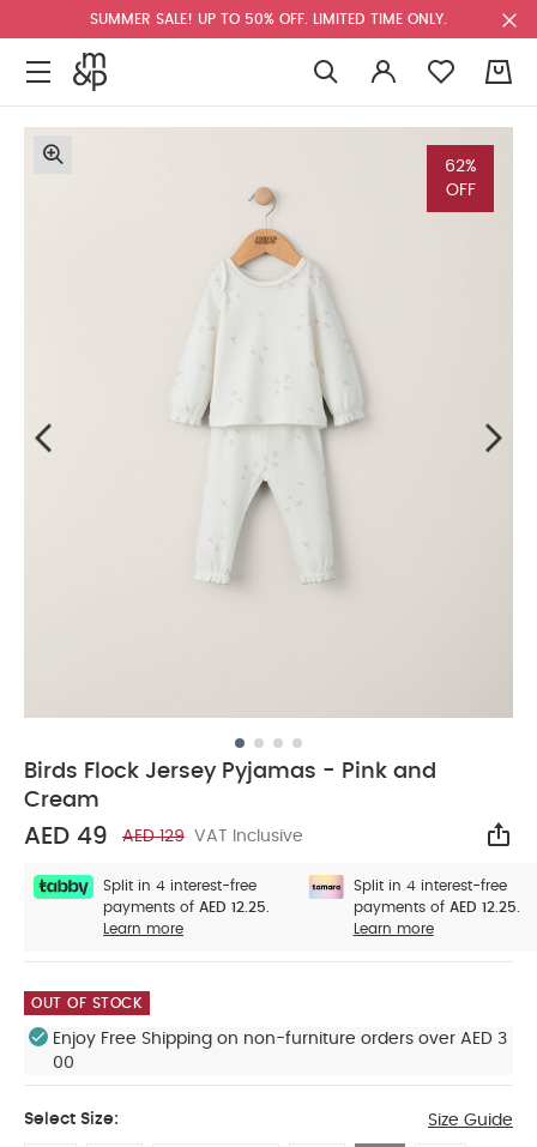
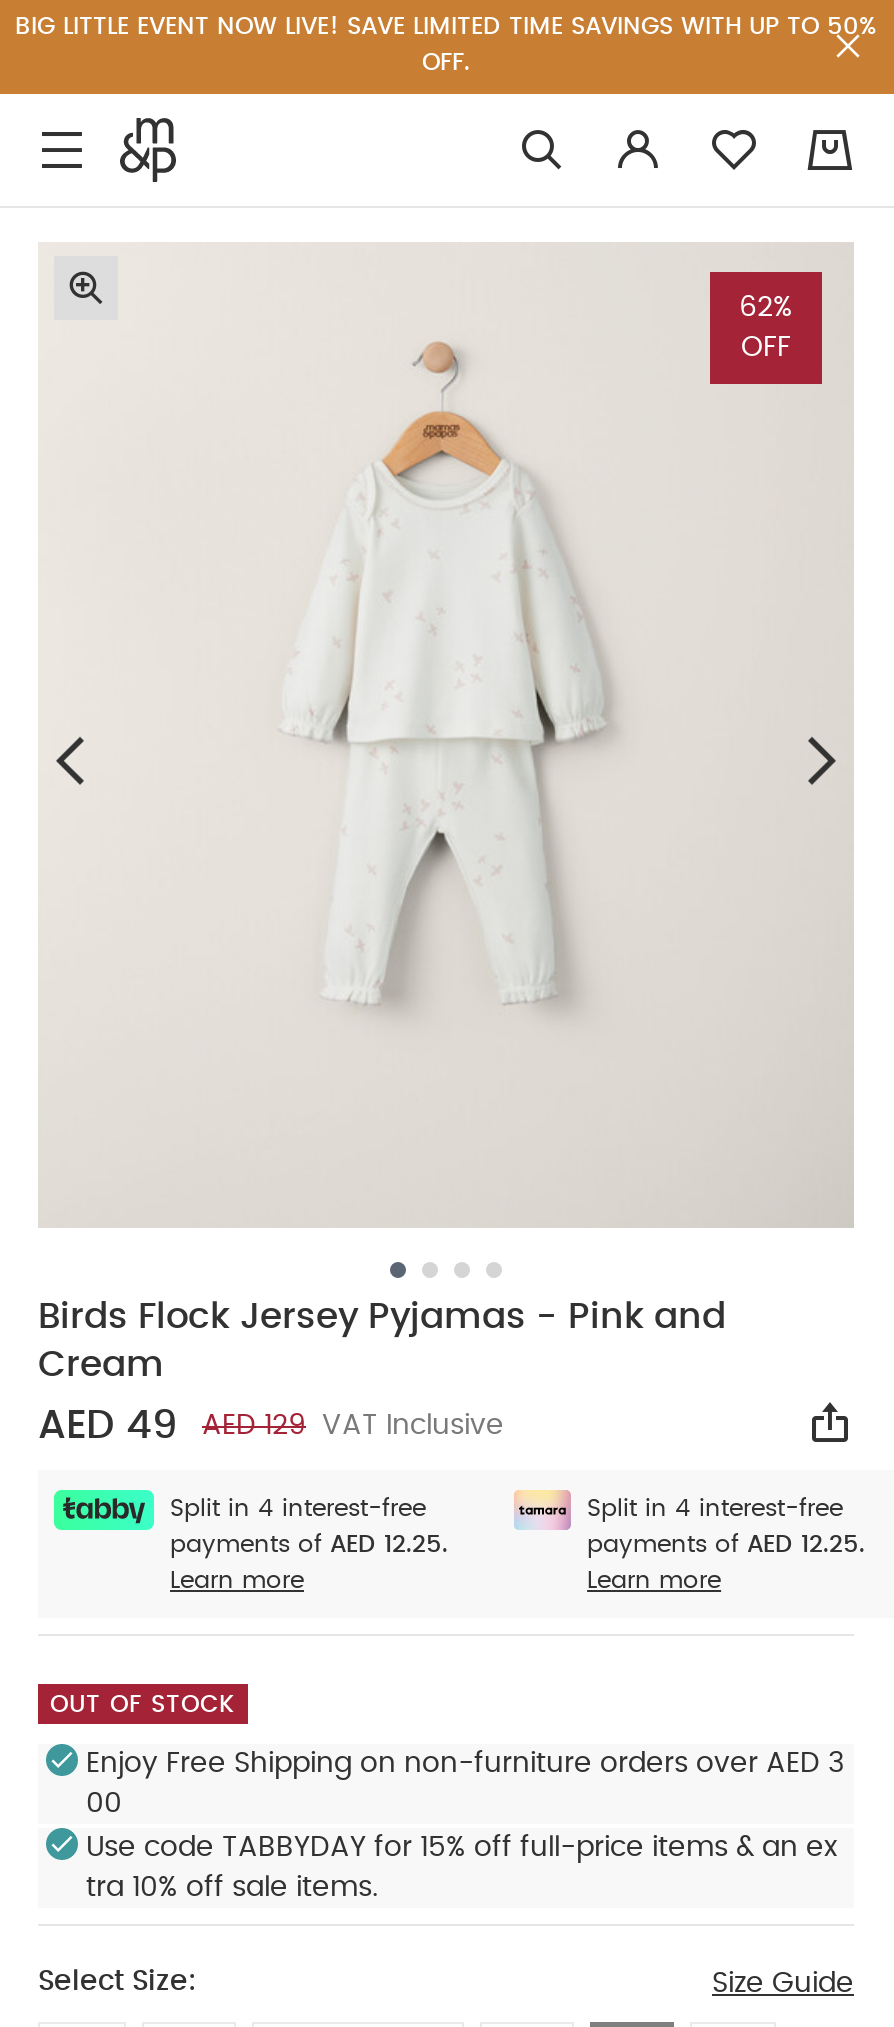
- SUMMER SALE! UP TO 50% OFF. LIMITED TIME ONLY.
+ BIG LITTLE EVENT NOW LIVE! SAVE LIMITED TIME SAVINGS WITH UP TO 50%
+ OFF.

+ Use code TABBYDAY for 15% off full-price items & an ex
+ tra 10% off sale items.
